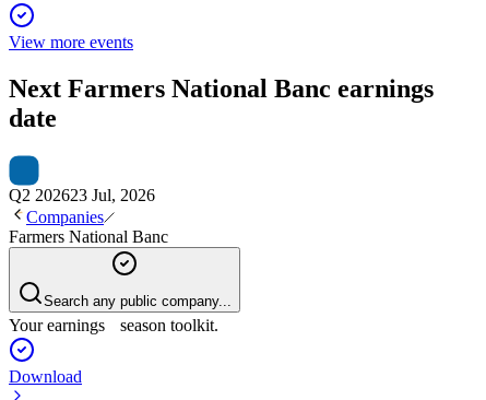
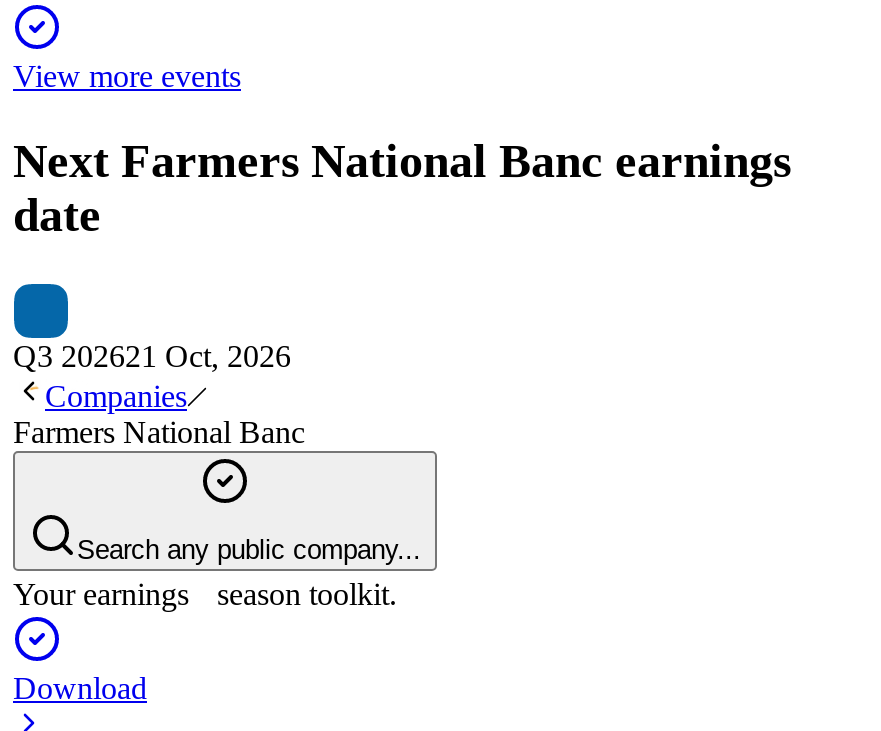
- Q2 202623 Jul, 2026
+ Q3 202621 Oct, 2026
